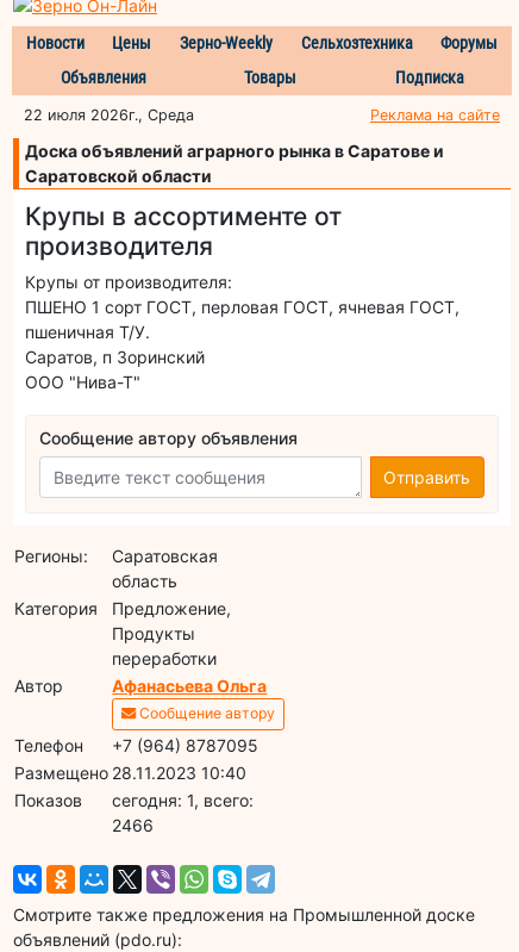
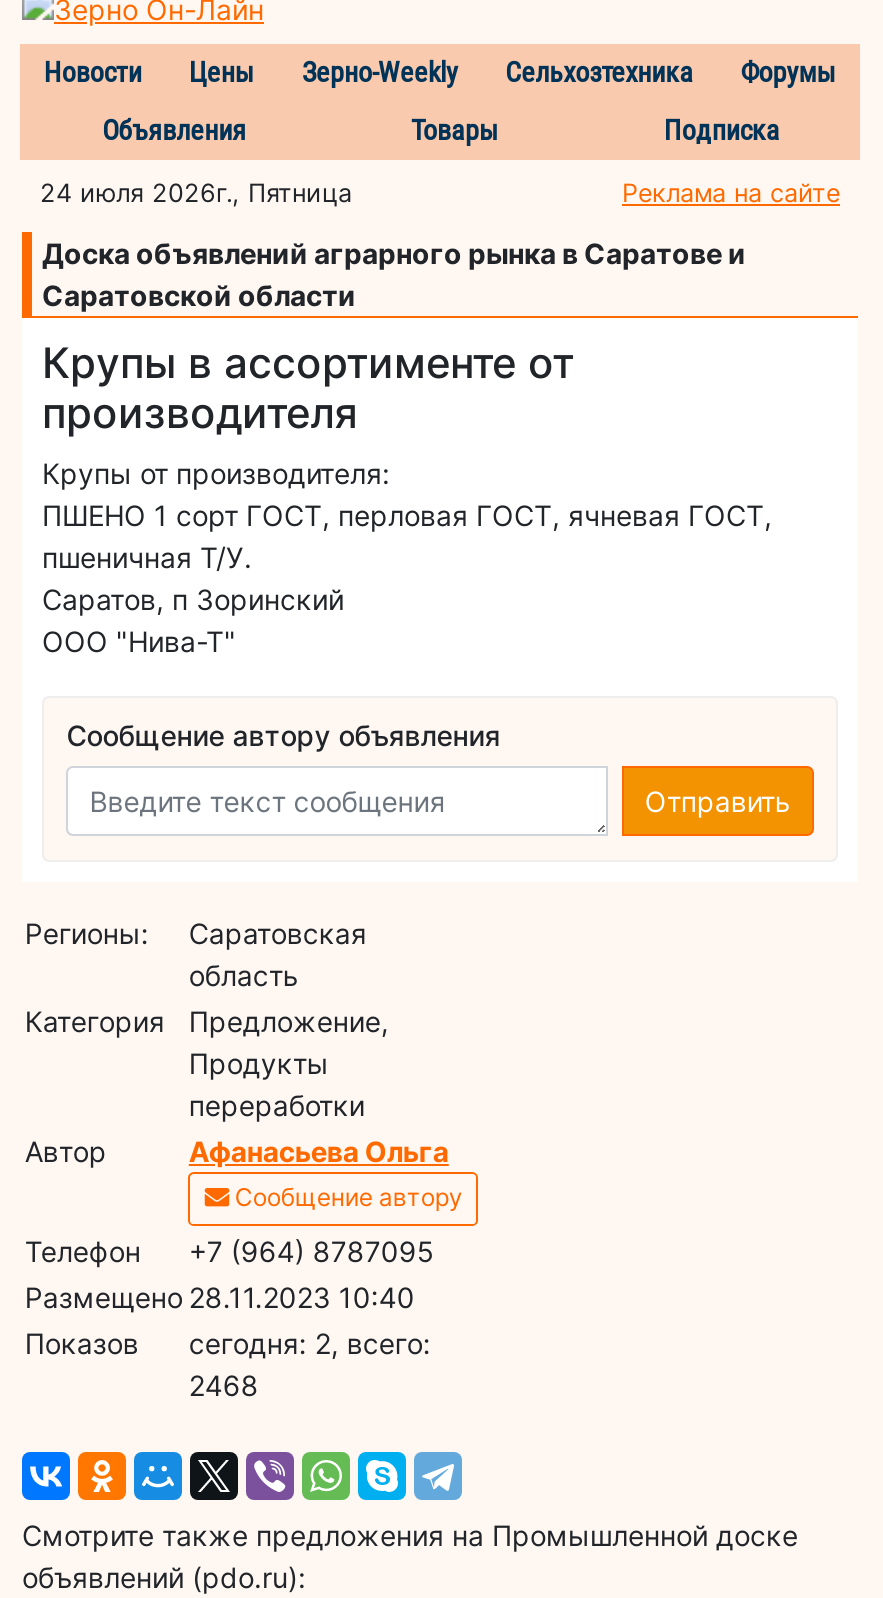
- 22 июля 2026г., Среда
+ 24 июля 2026г., Пятница

- cегодня: 1, всего:
+ cегодня: 2, всего:

- 2466
+ 2468
